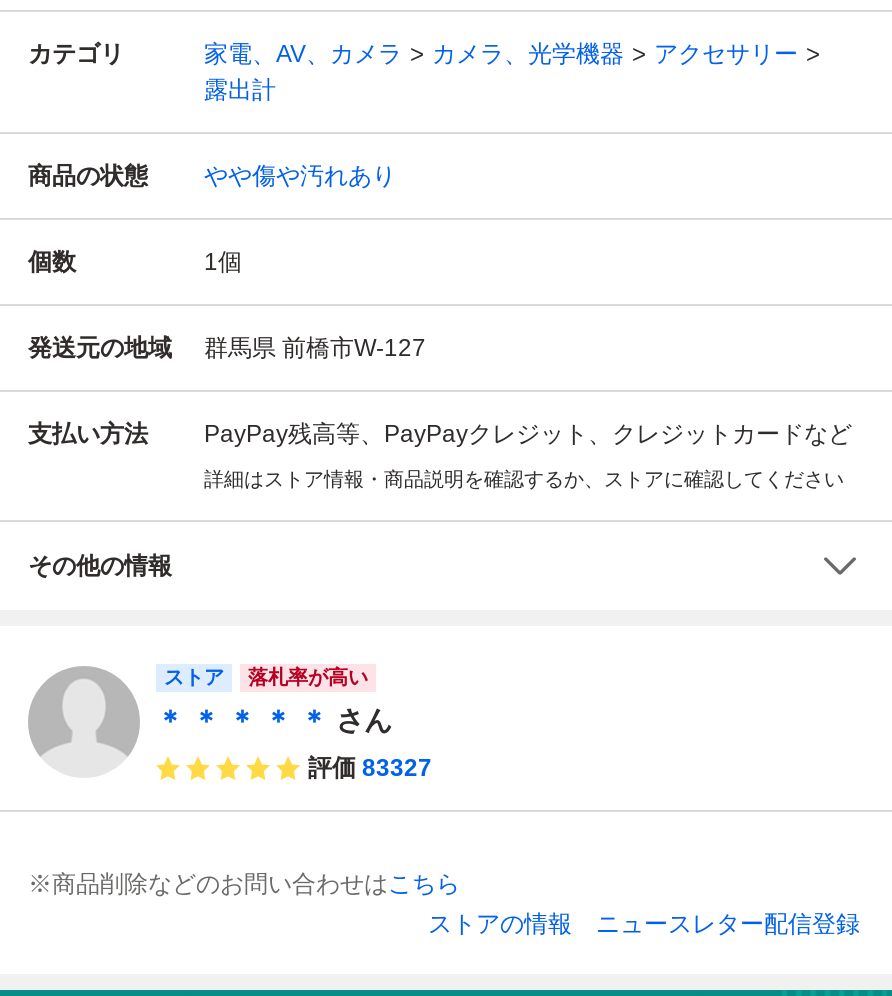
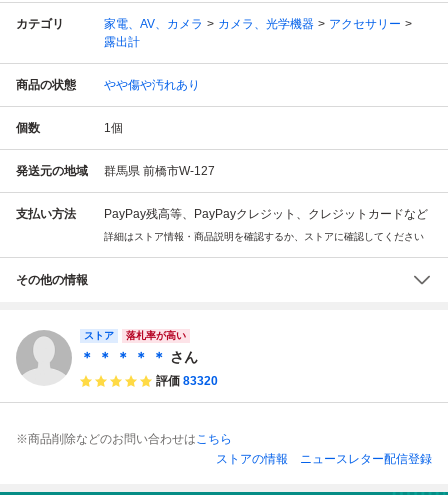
- 評価 83327
+ 評価 83320
